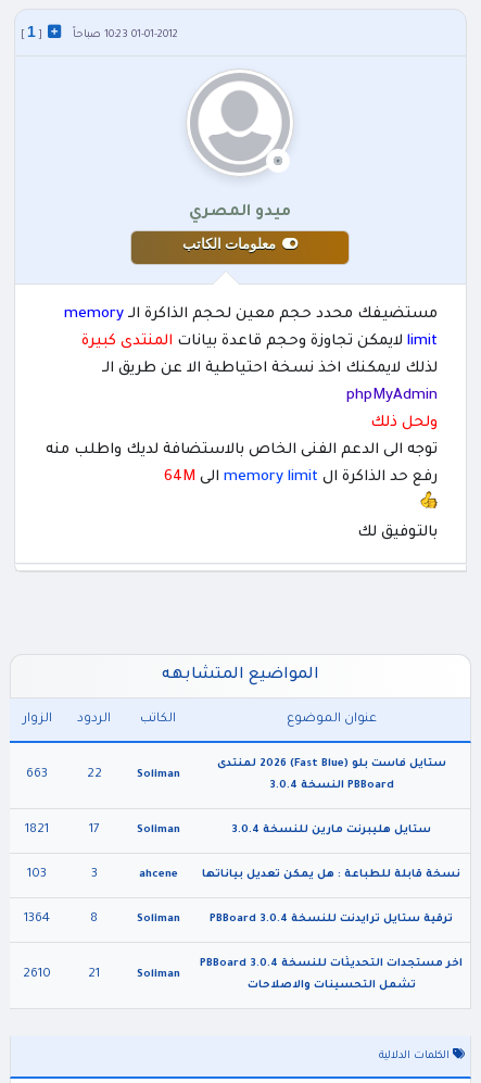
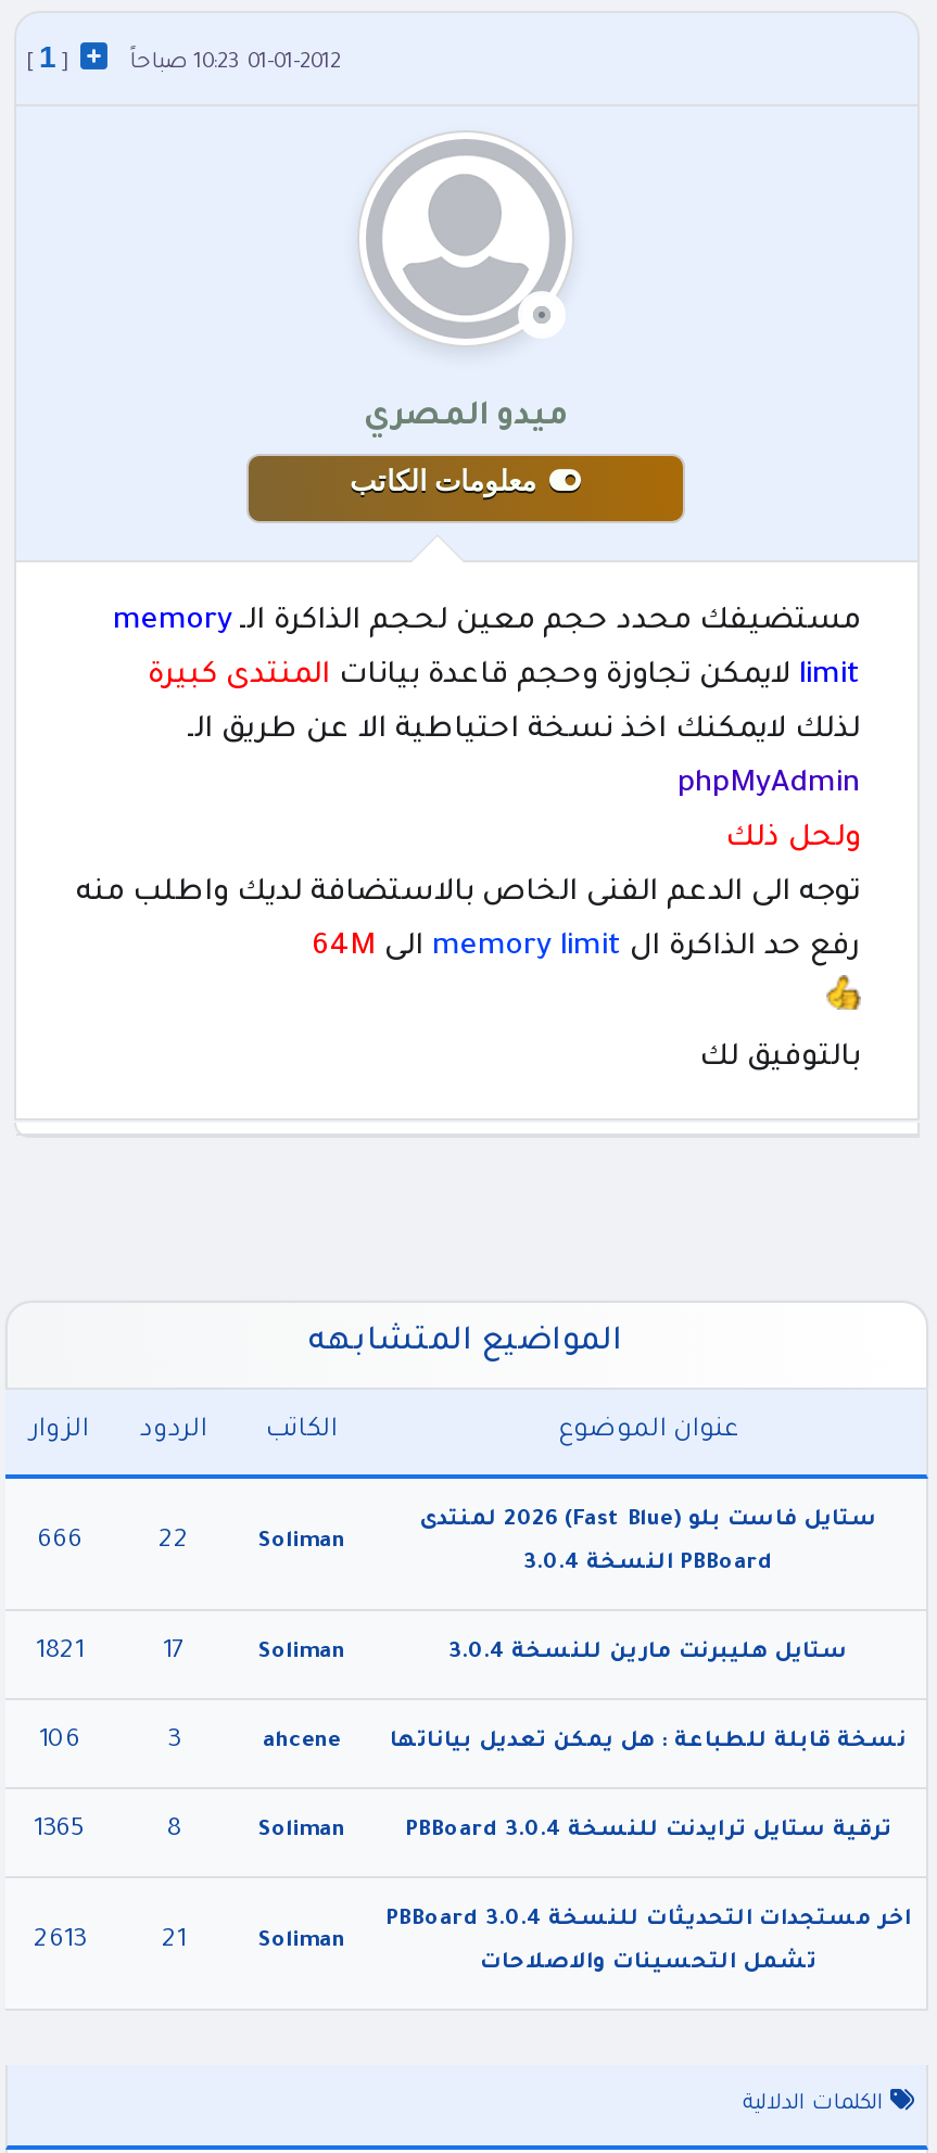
- 663
+ 666

- 103
+ 106

- 1364
+ 1365

- 2610
+ 2613
